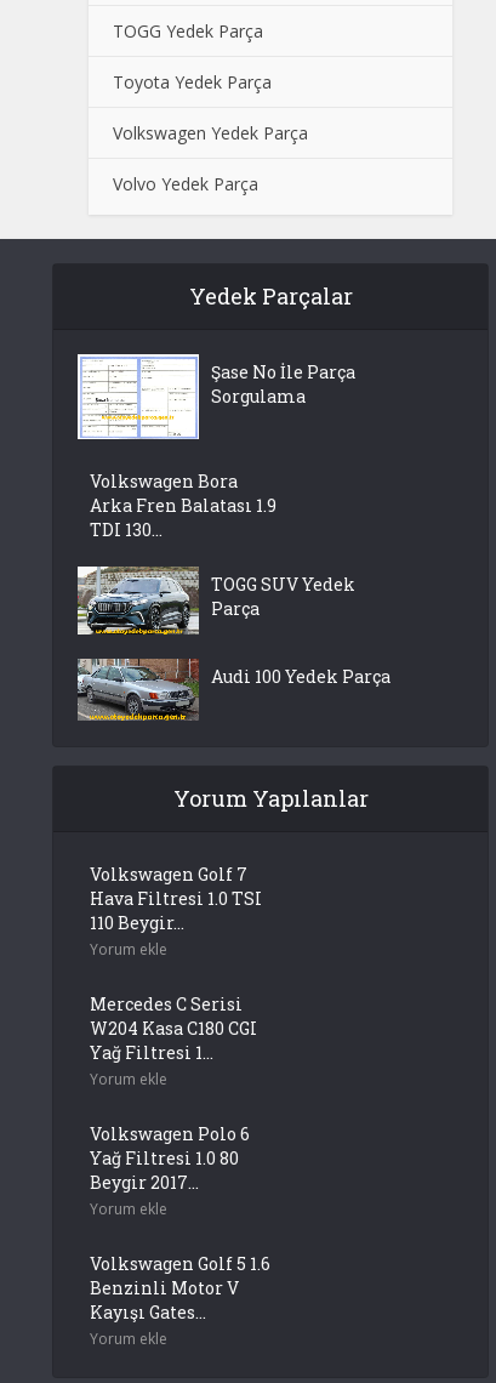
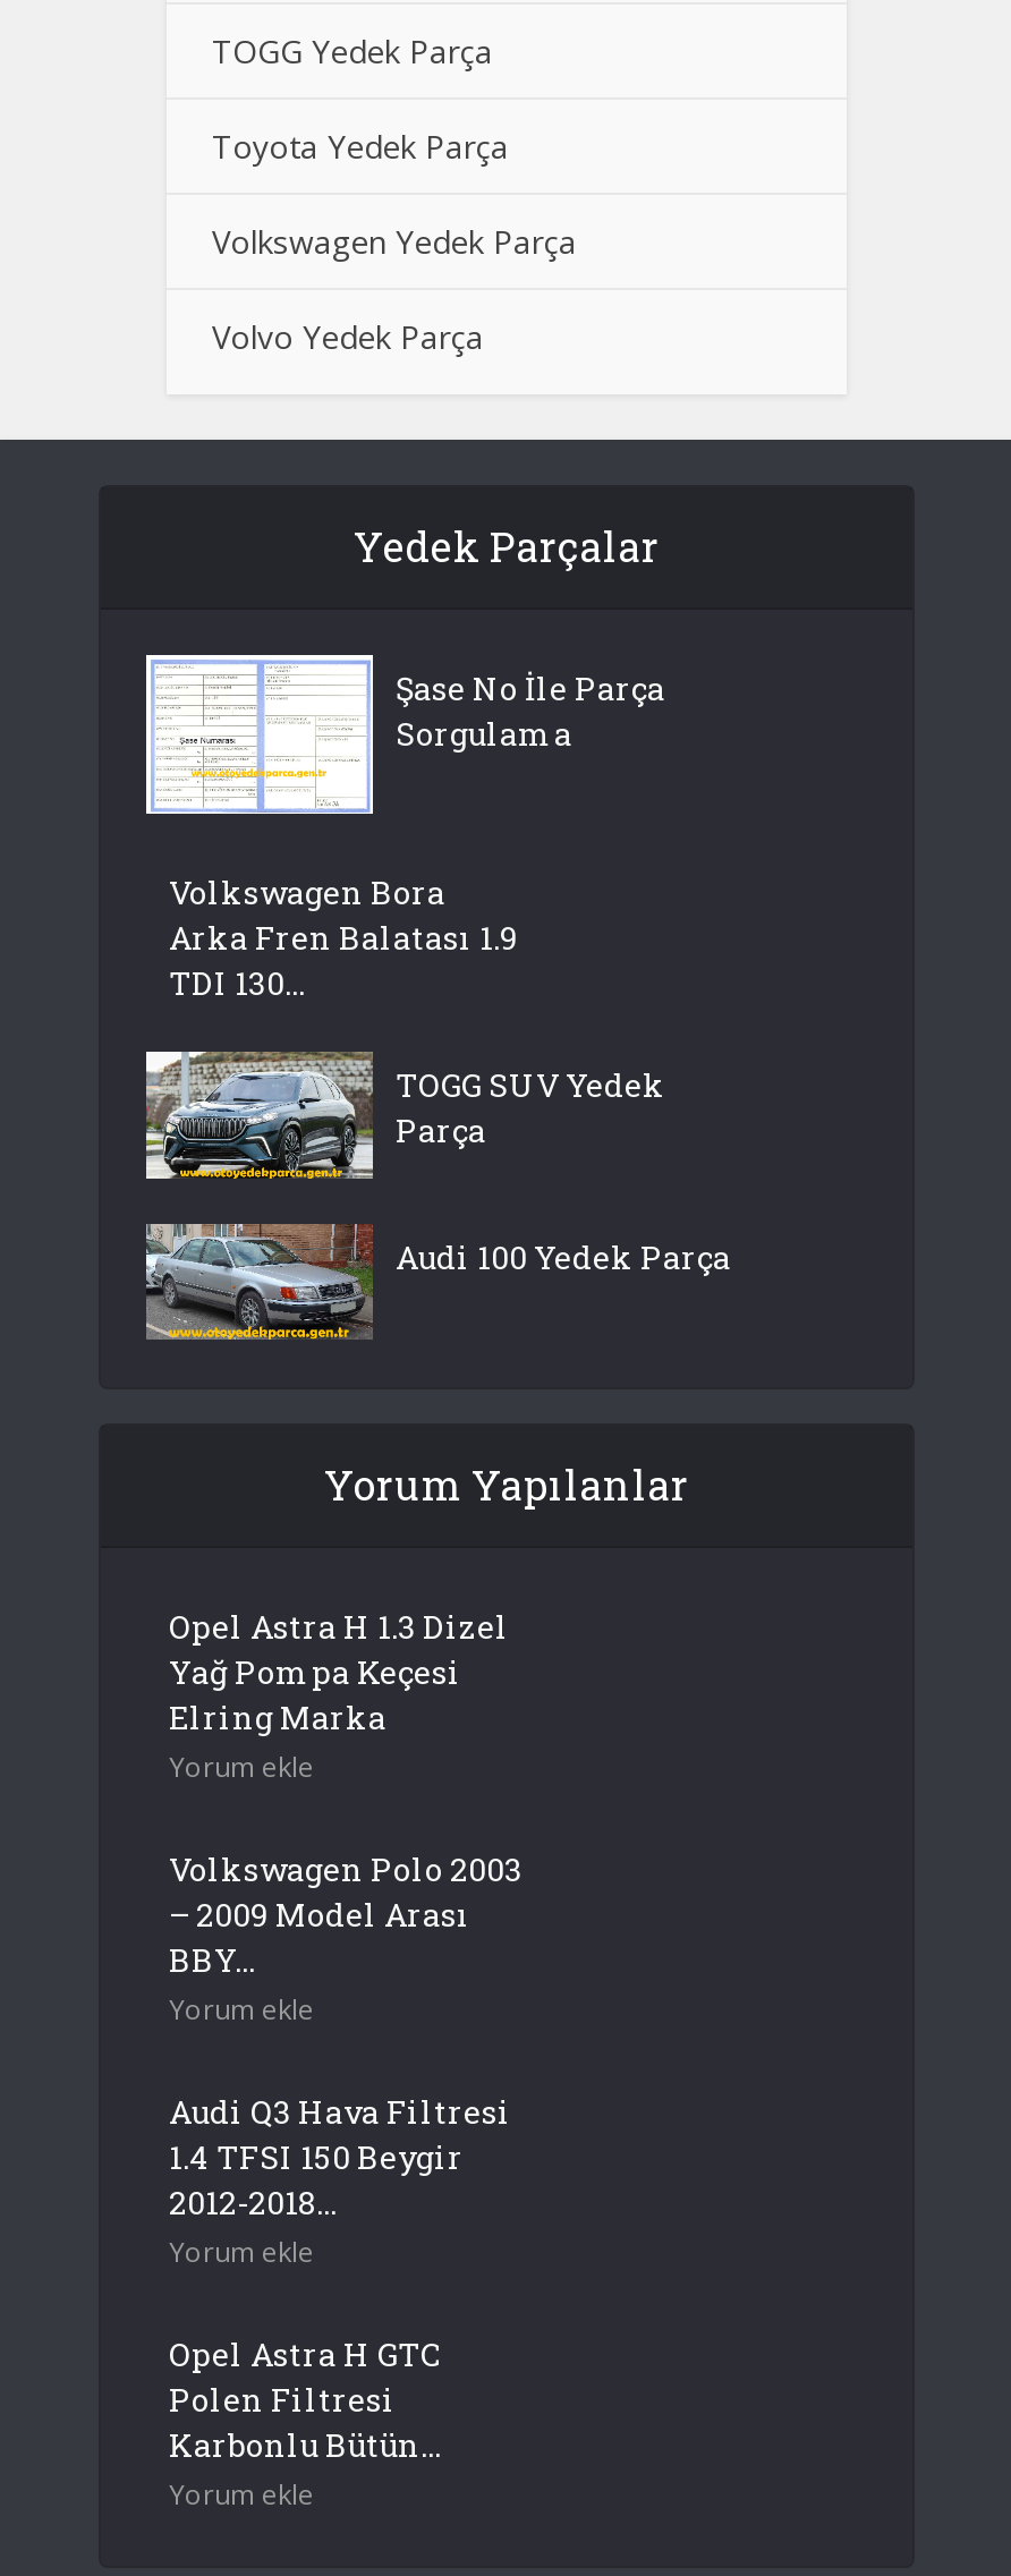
- Volkswagen Golf 7
- Hava Filtresi 1.0 TSI
- 110 Beygir...
+ Opel Astra H 1.3 Dizel
+ Yağ Pompa Keçesi
+ Elring Marka

- Mercedes C Serisi
- W204 Kasa C180 CGI
- Yağ Filtresi 1...
+ Volkswagen Polo 2003
+ – 2009 Model Arası
+ BBY...

- Volkswagen Polo 6
- Yağ Filtresi 1.0 80
- Beygir 2017...
+ Audi Q3 Hava Filtresi
+ 1.4 TFSI 150 Beygir
+ 2012-2018...

- Volkswagen Golf 5 1.6
- Benzinli Motor V
- Kayışı Gates...
+ Opel Astra H GTC
+ Polen Filtresi
+ Karbonlu Bütün...
